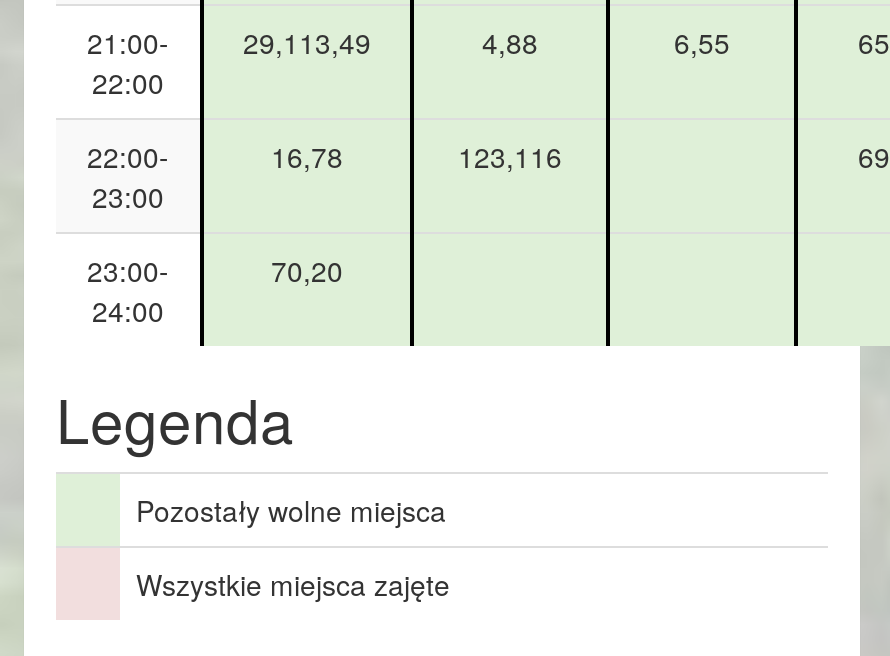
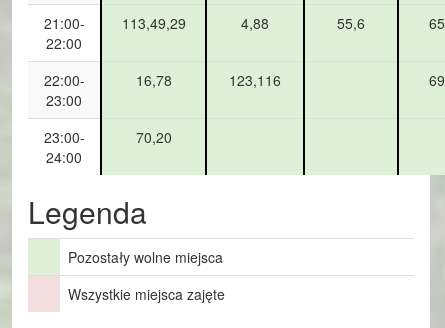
- 21:00- 29,113,49
+ 21:00- 113,49,29

- 6,55
+ 55,6
